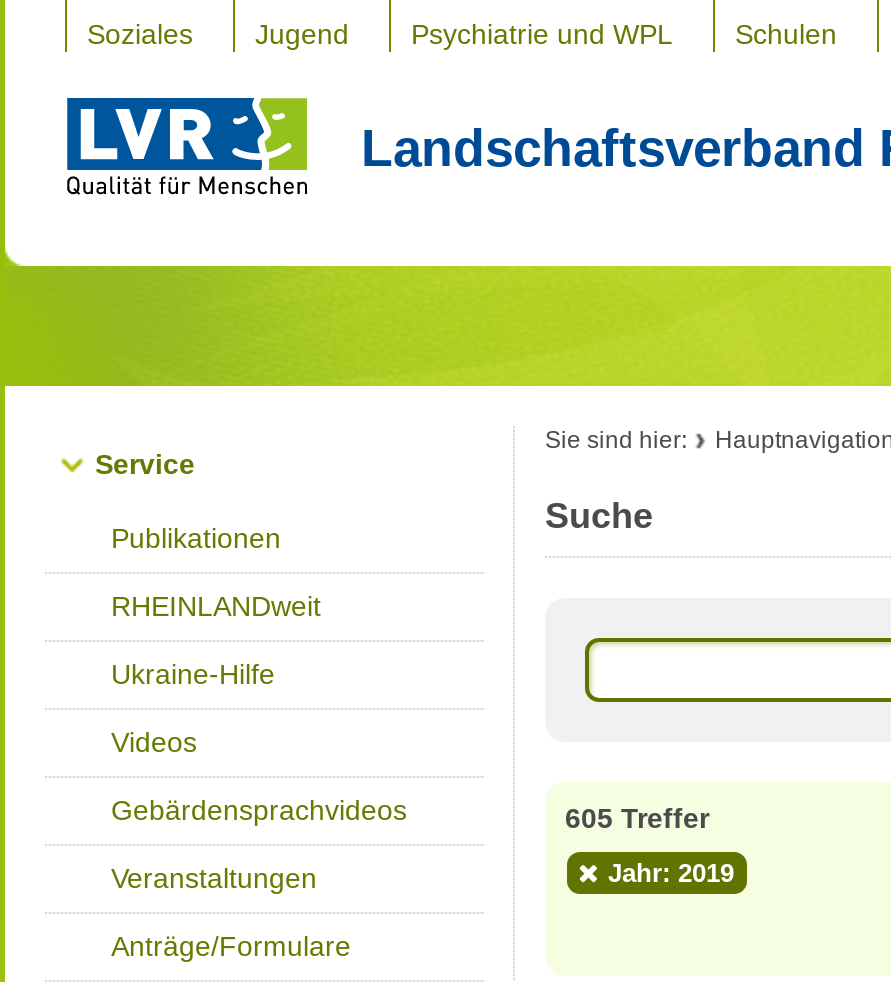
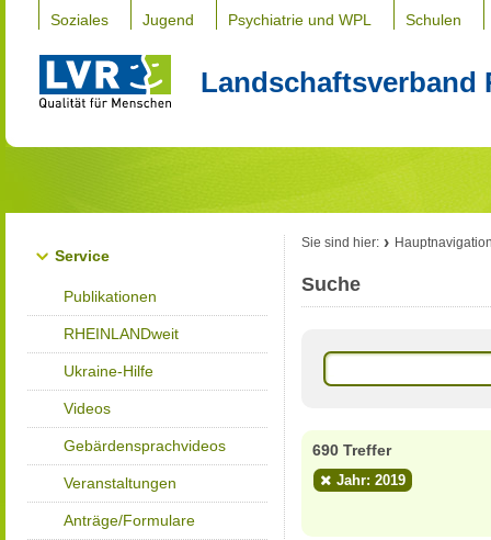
- 605 Treffer
+ 690 Treffer
